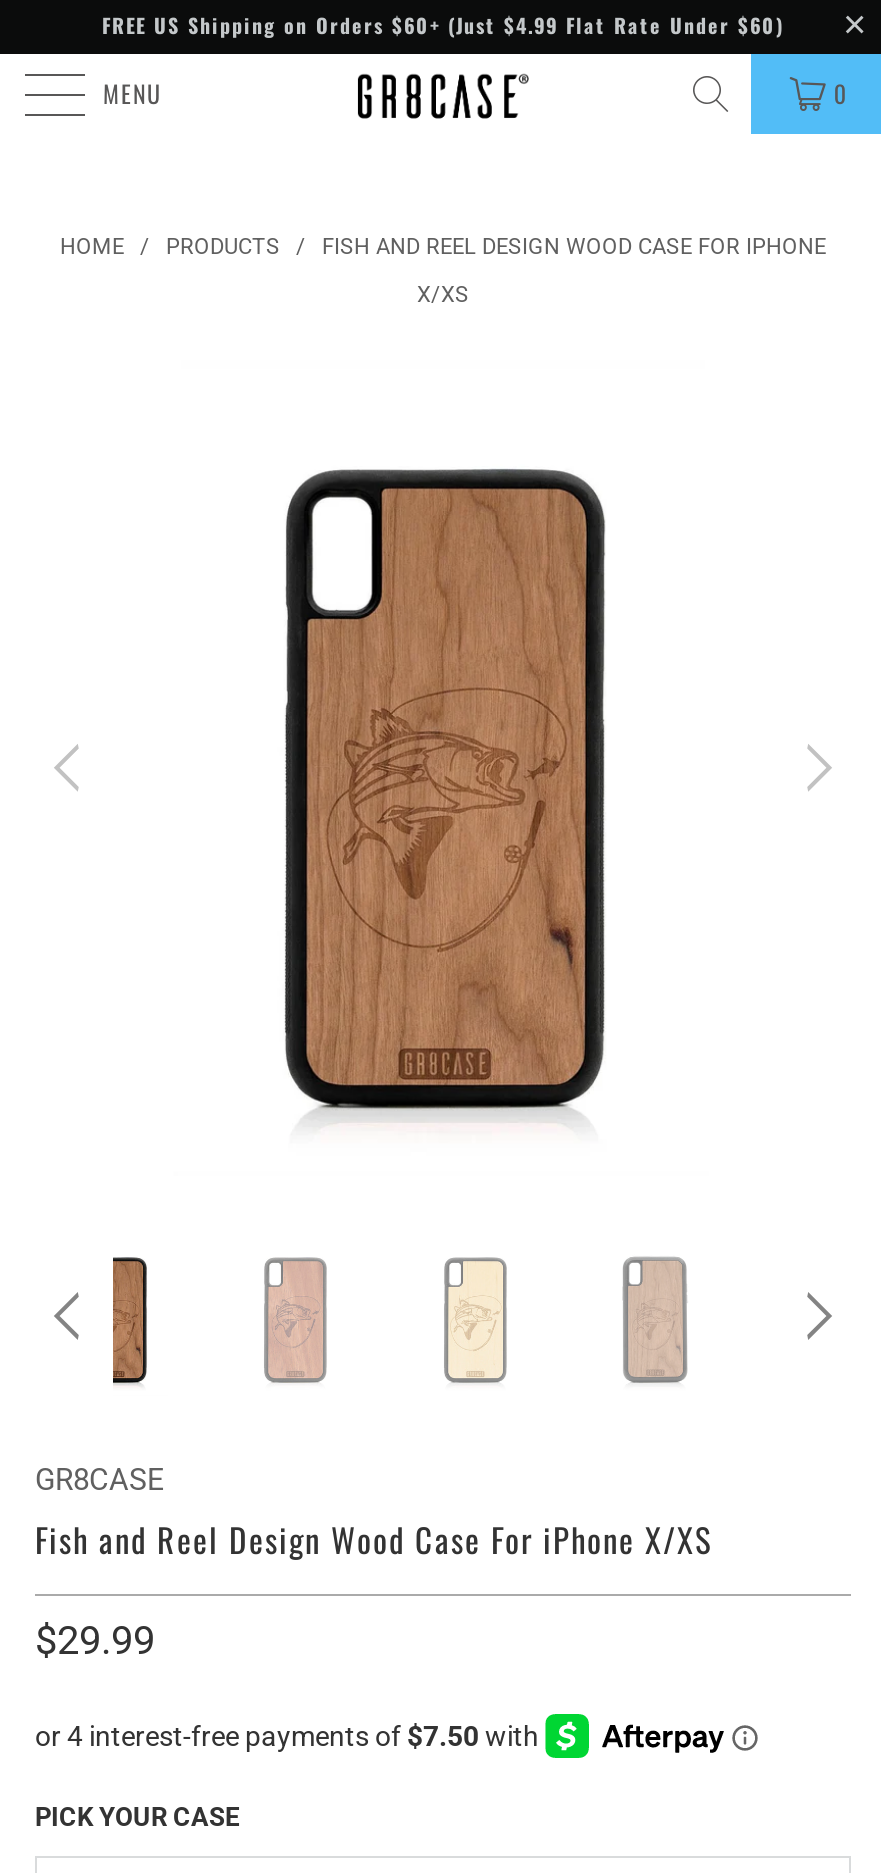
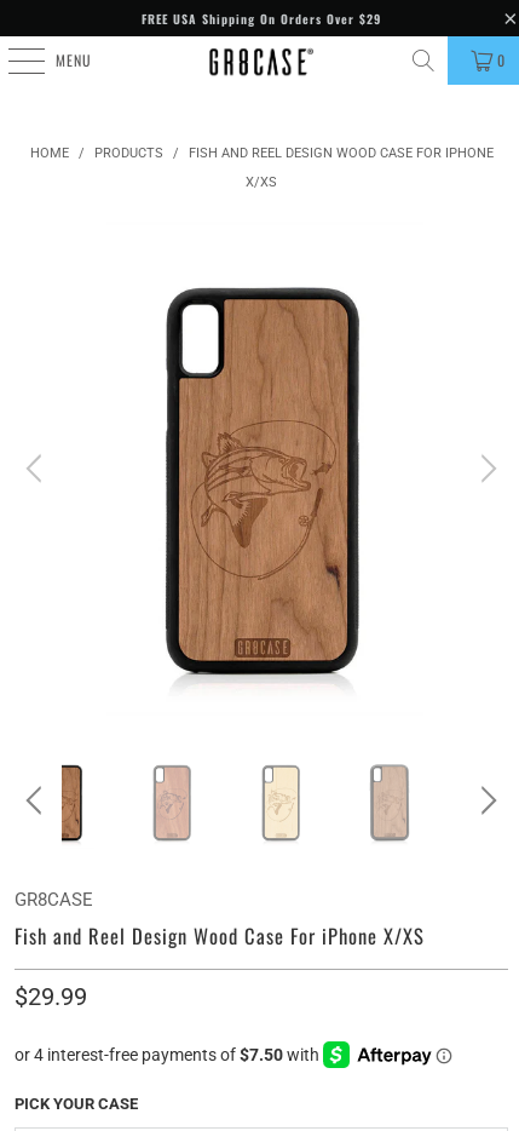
- FREE US Shipping on Orders $60+ (Just $4.99 Flat Rate Under $60)
+ FREE USA Shipping On Orders Over $29
